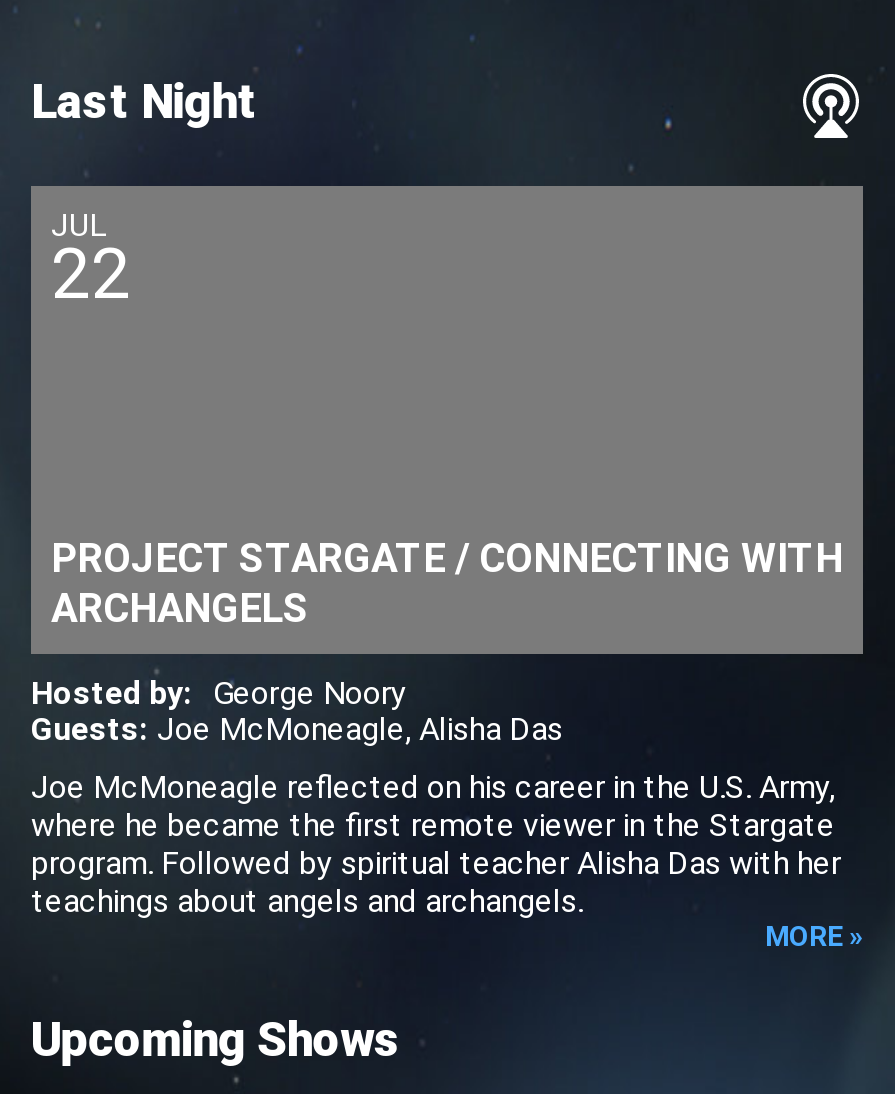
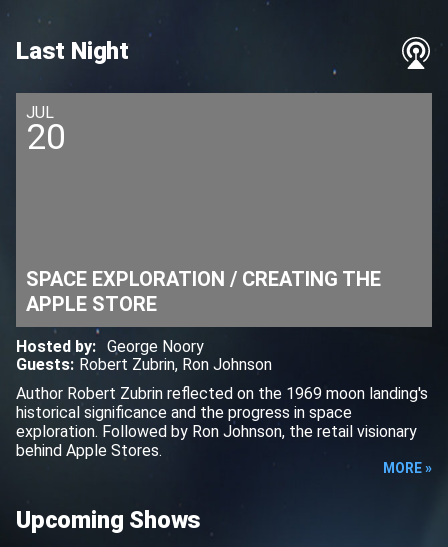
- 22
+ 20

- PROJECT STARGATE / CONNECTING WITH
- ARCHANGELS
+ SPACE EXPLORATION / CREATING THE
+ APPLE STORE

- Guests: Joe McMoneagle, Alisha Das
+ Guests: Robert Zubrin, Ron Johnson

- Joe McMoneagle reflected on his career in the U.S. Army,
- where he became the first remote viewer in the Stargate
- program. Followed by spiritual teacher Alisha Das with her
- teachings about angels and archangels.
+ Author Robert Zubrin reflected on the 1969 moon landing's
+ historical significance and the progress in space
+ exploration. Followed by Ron Johnson, the retail visionary
+ behind Apple Stores.
